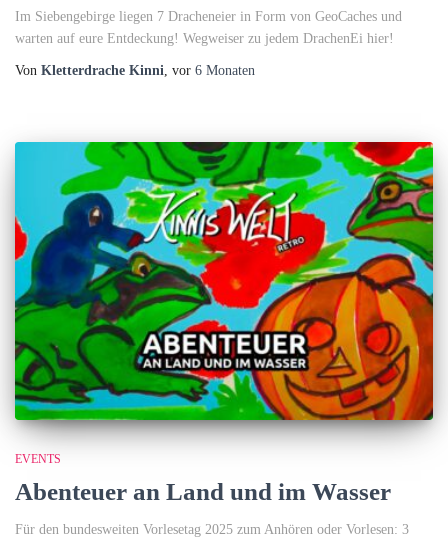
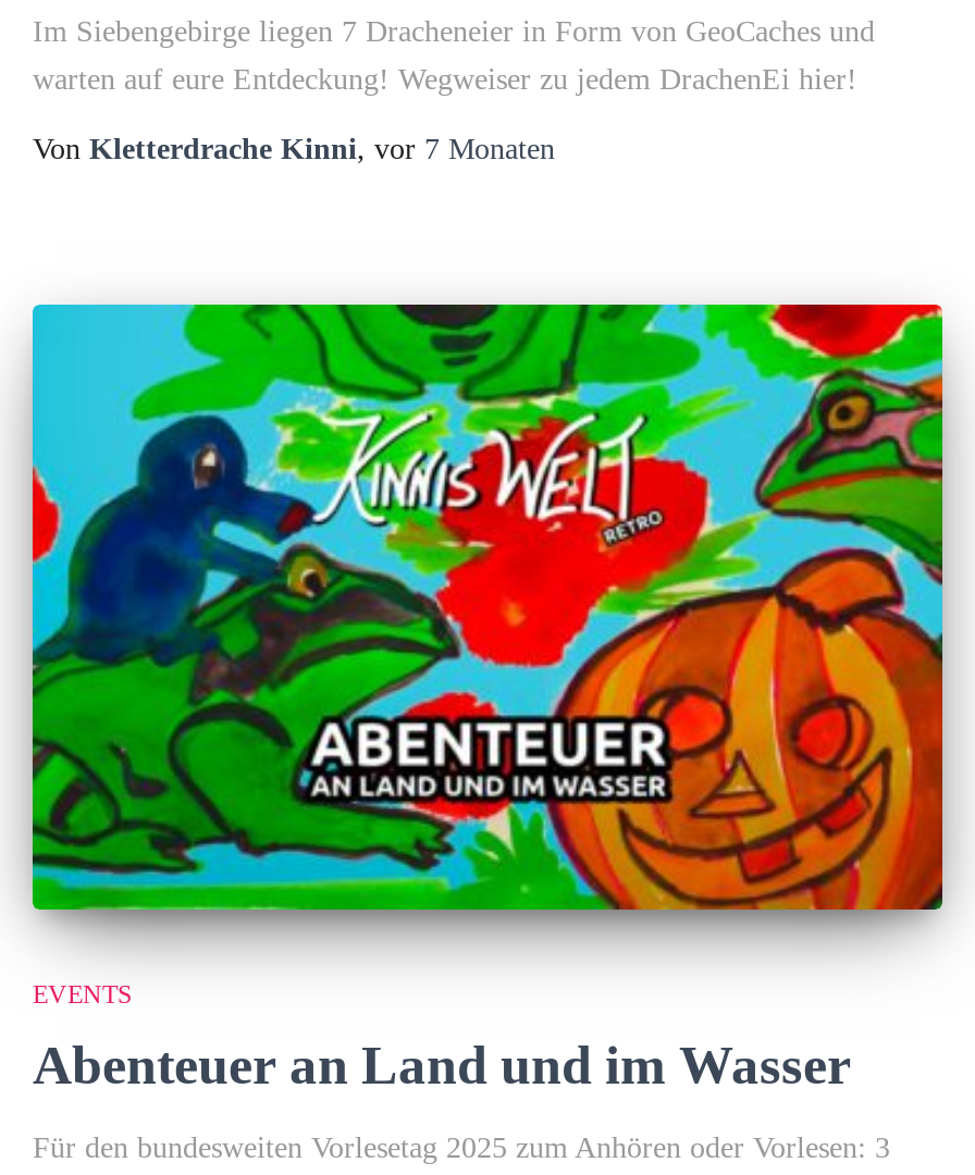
- Von Kletterdrache Kinni, vor 6 Monaten
+ Von Kletterdrache Kinni, vor 7 Monaten
